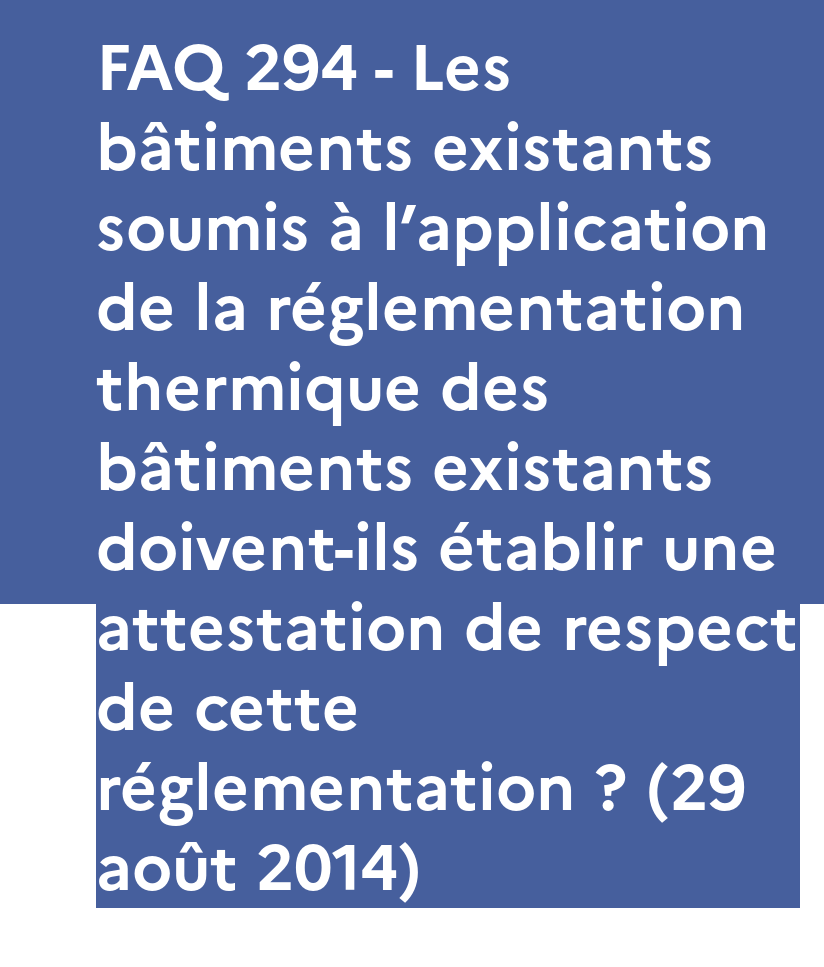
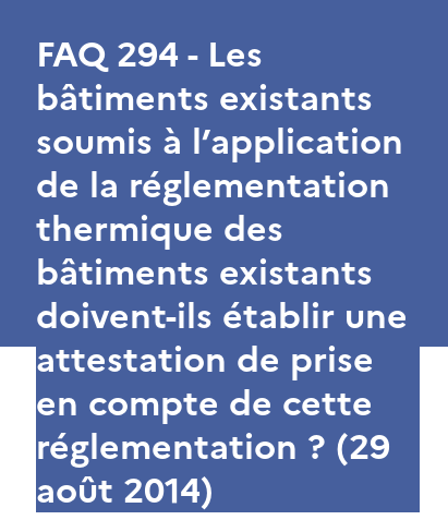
- attestation de respect
- de cette
+ attestation de prise
+ en compte de cette
